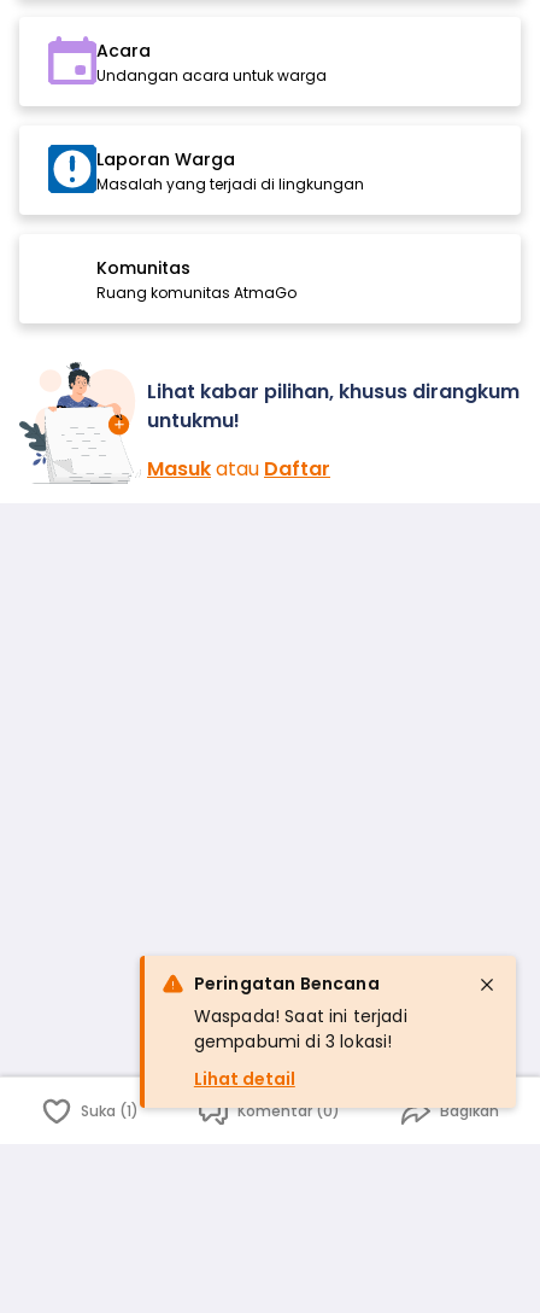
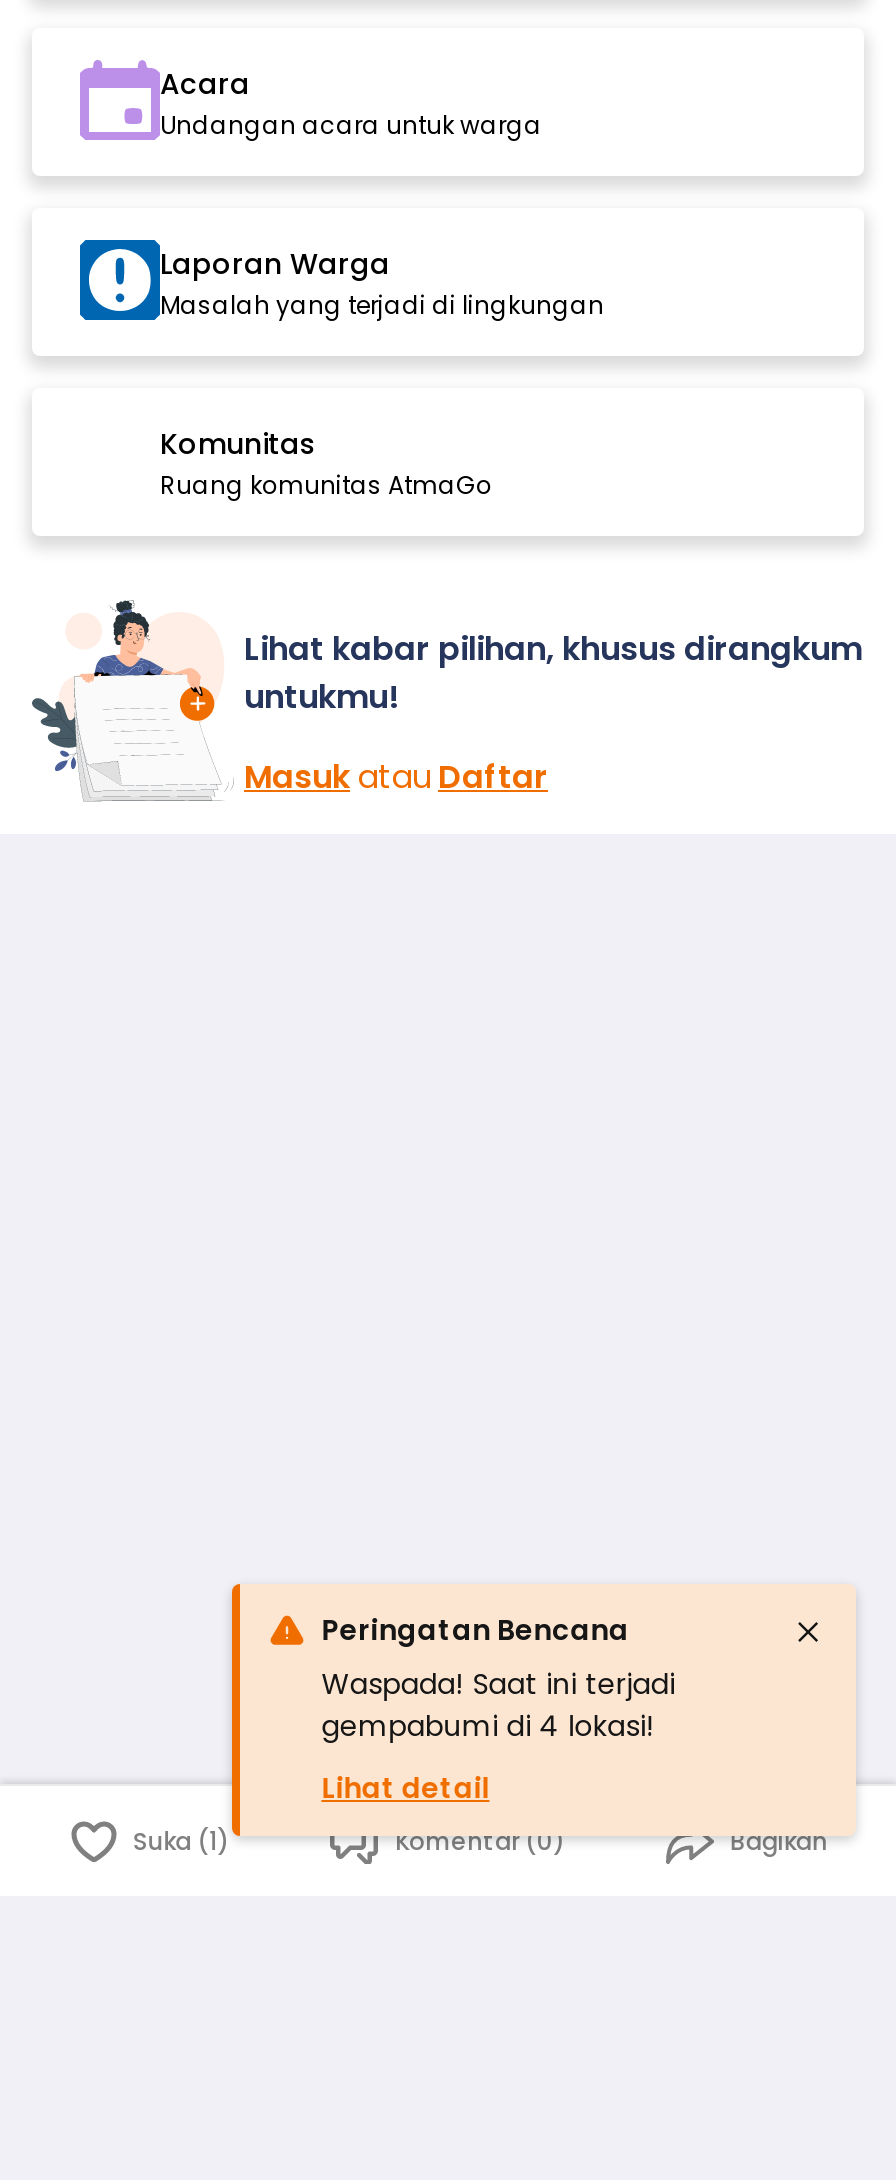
- gempabumi di 3 lokasi!
+ gempabumi di 4 lokasi!
